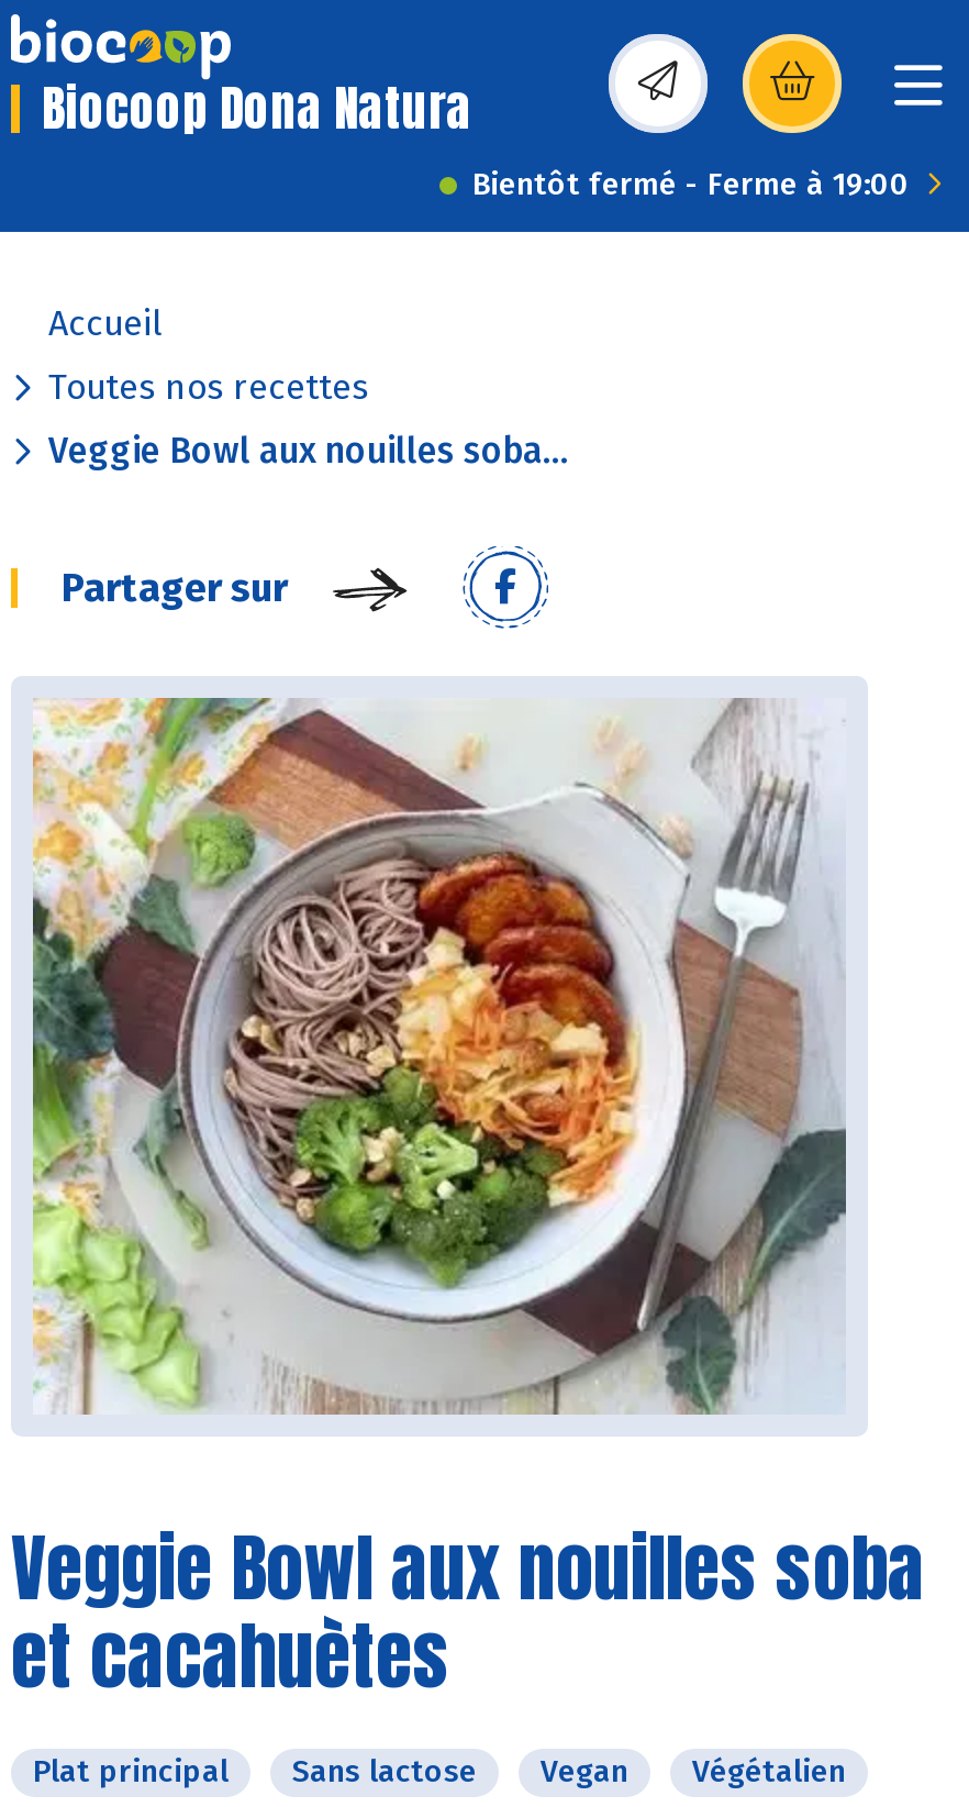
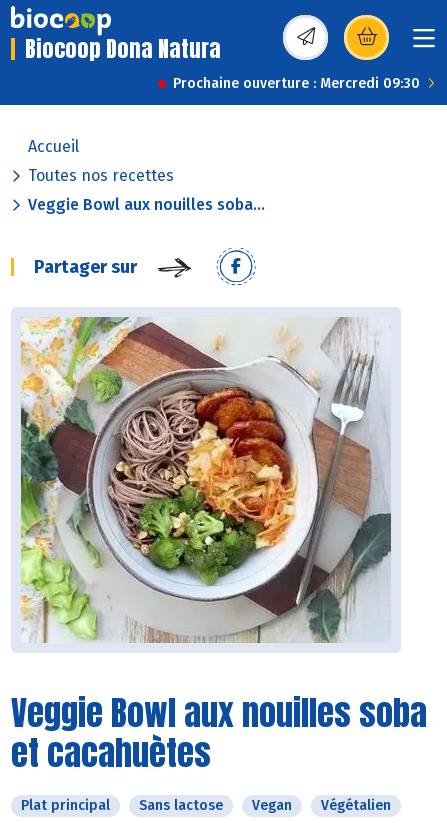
- Bientôt fermé - Ferme à 19:00
+ Prochaine ouverture : Mercredi 09:30
